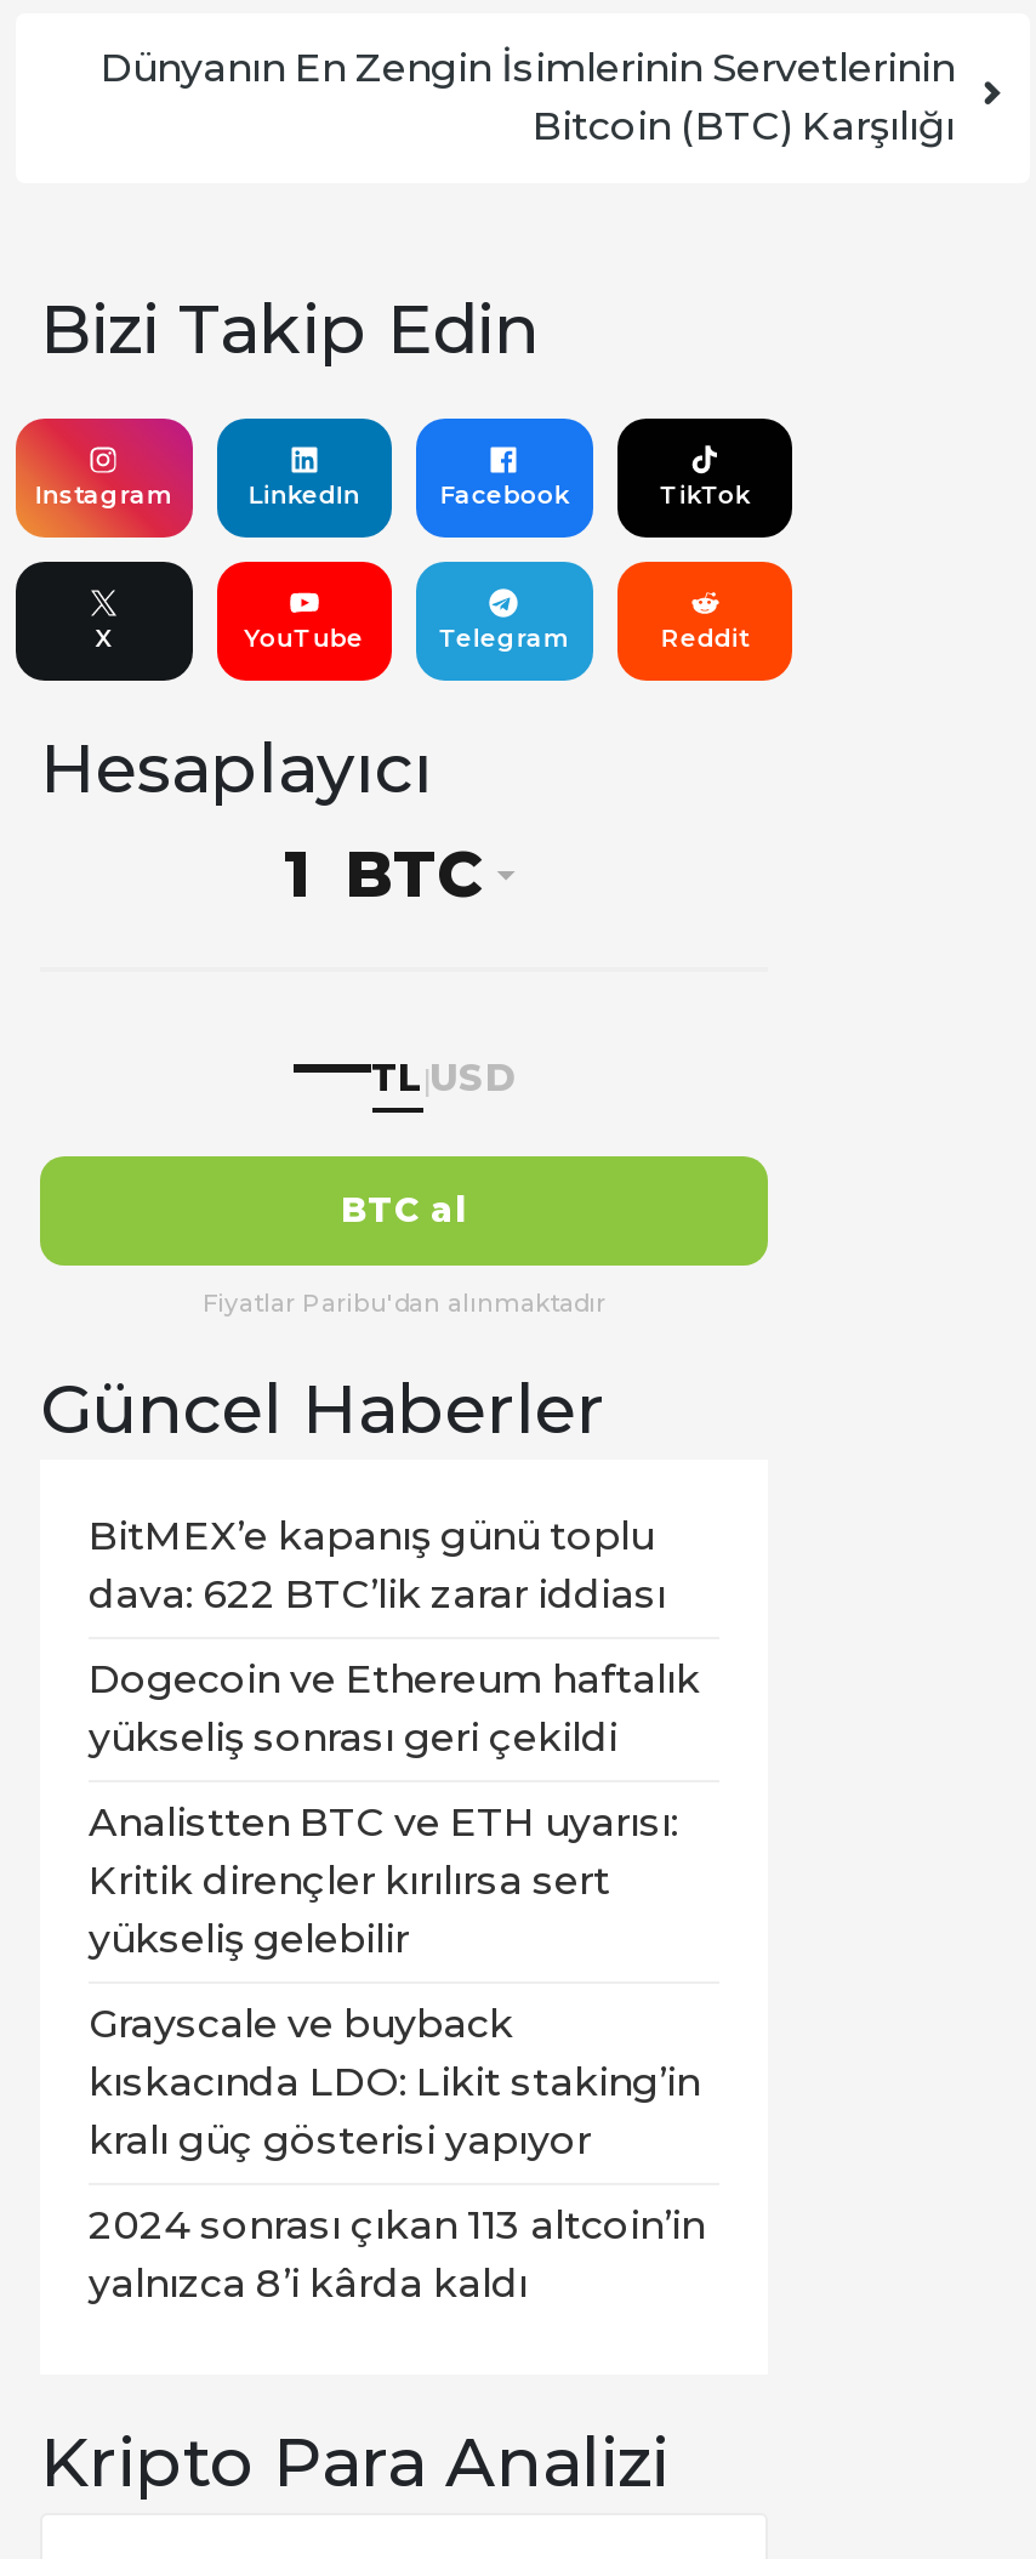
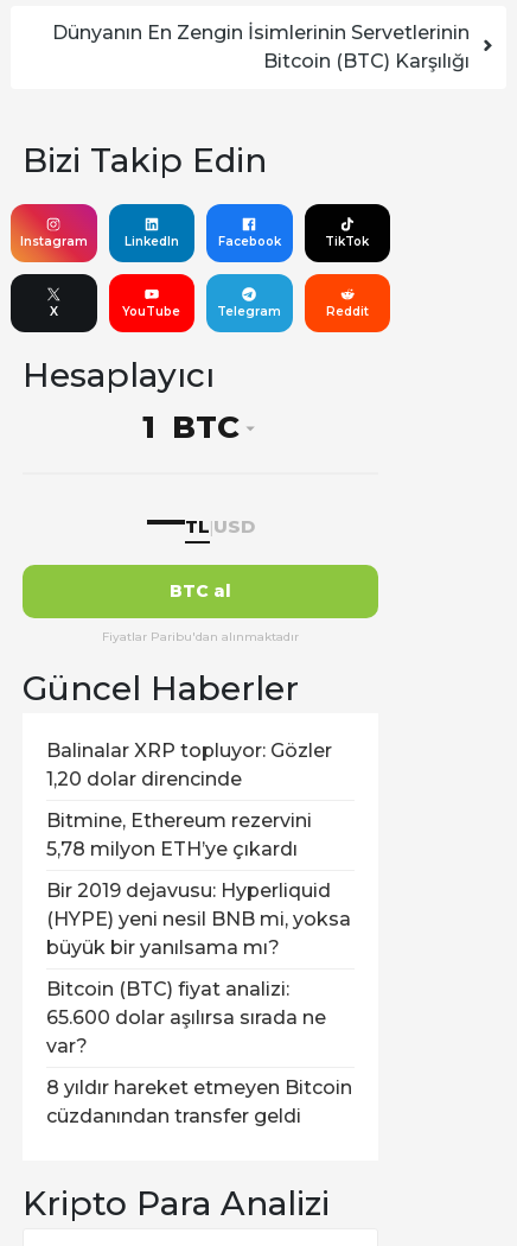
- BitMEX’e kapanış günü toplu
- dava: 622 BTC’lik zarar iddiası
+ Balinalar XRP topluyor: Gözler
+ 1,20 dolar direncinde

- Dogecoin ve Ethereum haftalık
- yükseliş sonrası geri çekildi
+ Bitmine, Ethereum rezervini
+ 5,78 milyon ETH’ye çıkardı

- Analistten BTC ve ETH uyarısı:
- Kritik dirençler kırılırsa sert
- yükseliş gelebilir
+ Bir 2019 dejavusu: Hyperliquid
+ (HYPE) yeni nesil BNB mi, yoksa
+ büyük bir yanılsama mı?

- Grayscale ve buyback
- kıskacında LDO: Likit staking’in
- kralı güç gösterisi yapıyor
+ Bitcoin (BTC) fiyat analizi:
+ 65.600 dolar aşılırsa sırada ne
+ var?

- 2024 sonrası çıkan 113 altcoin’in
- yalnızca 8’i kârda kaldı
+ 8 yıldır hareket etmeyen Bitcoin
+ cüzdanından transfer geldi
